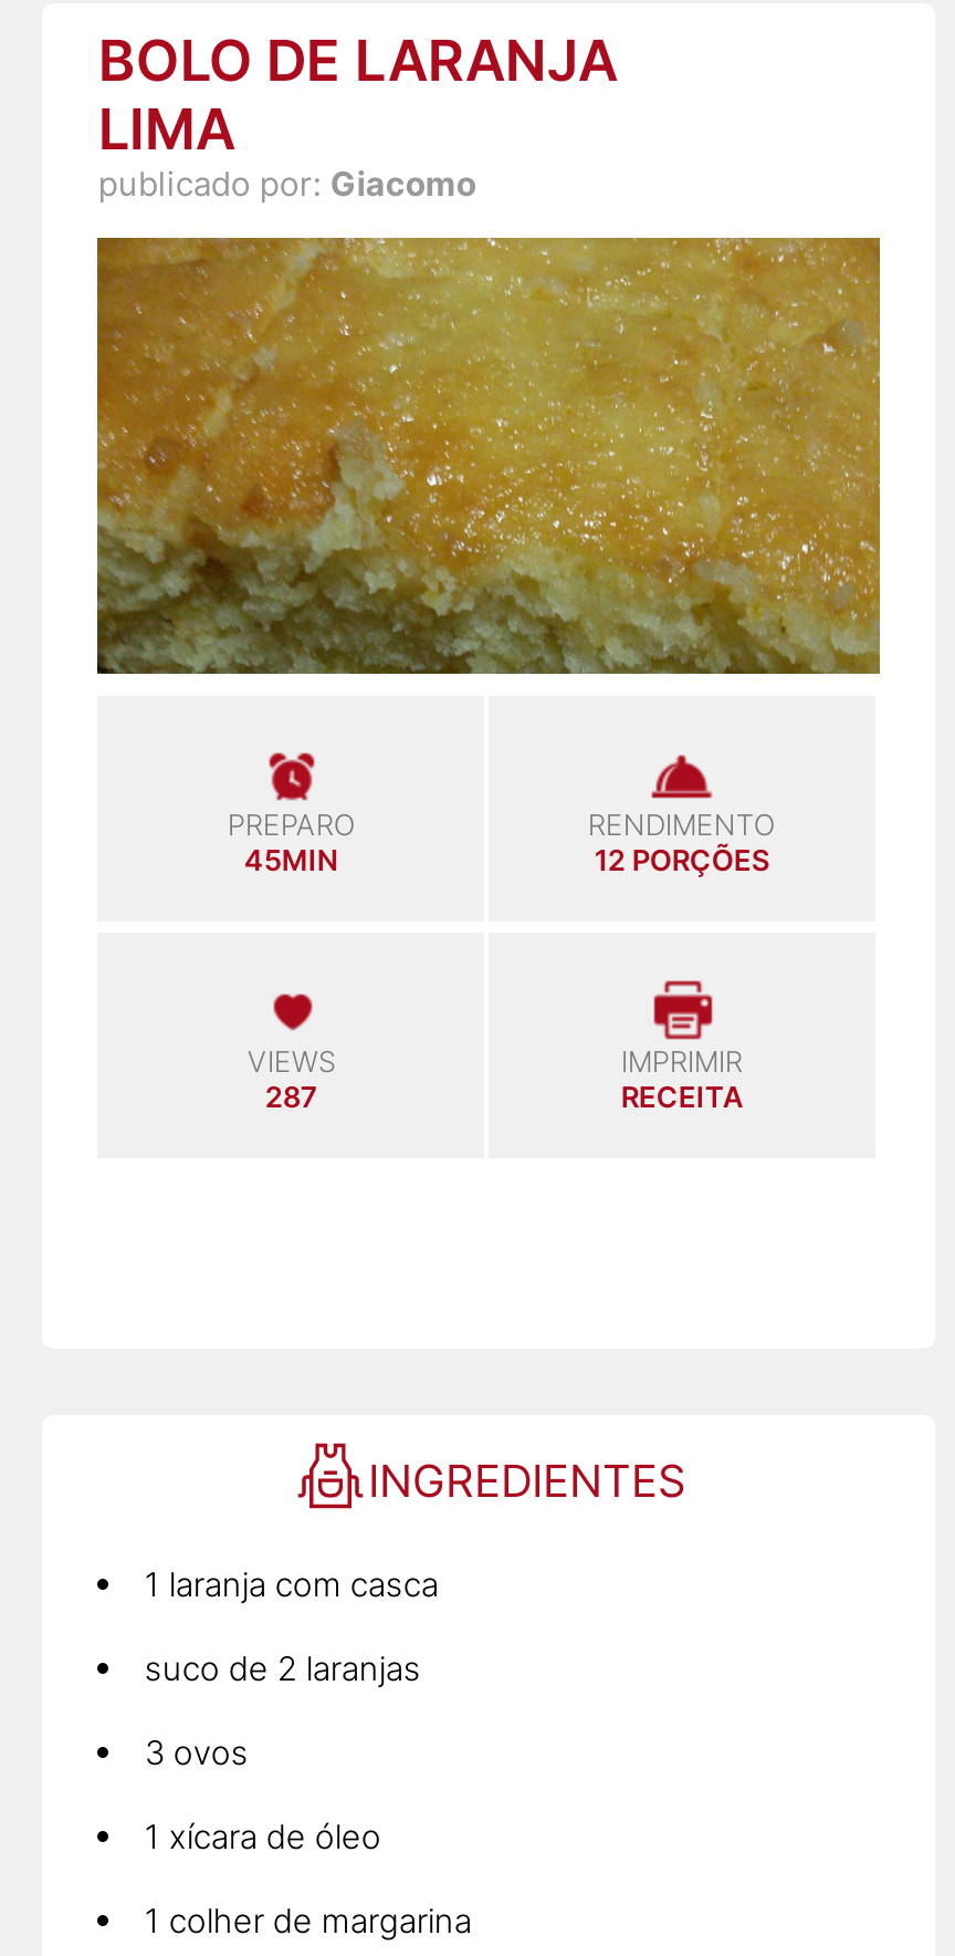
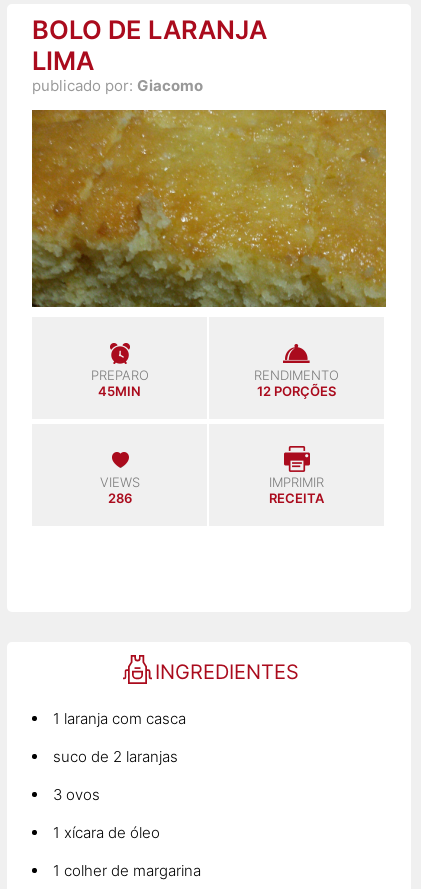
- 287
+ 286
